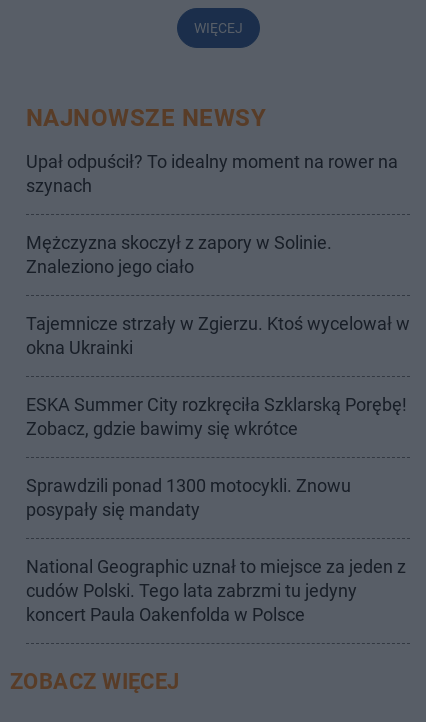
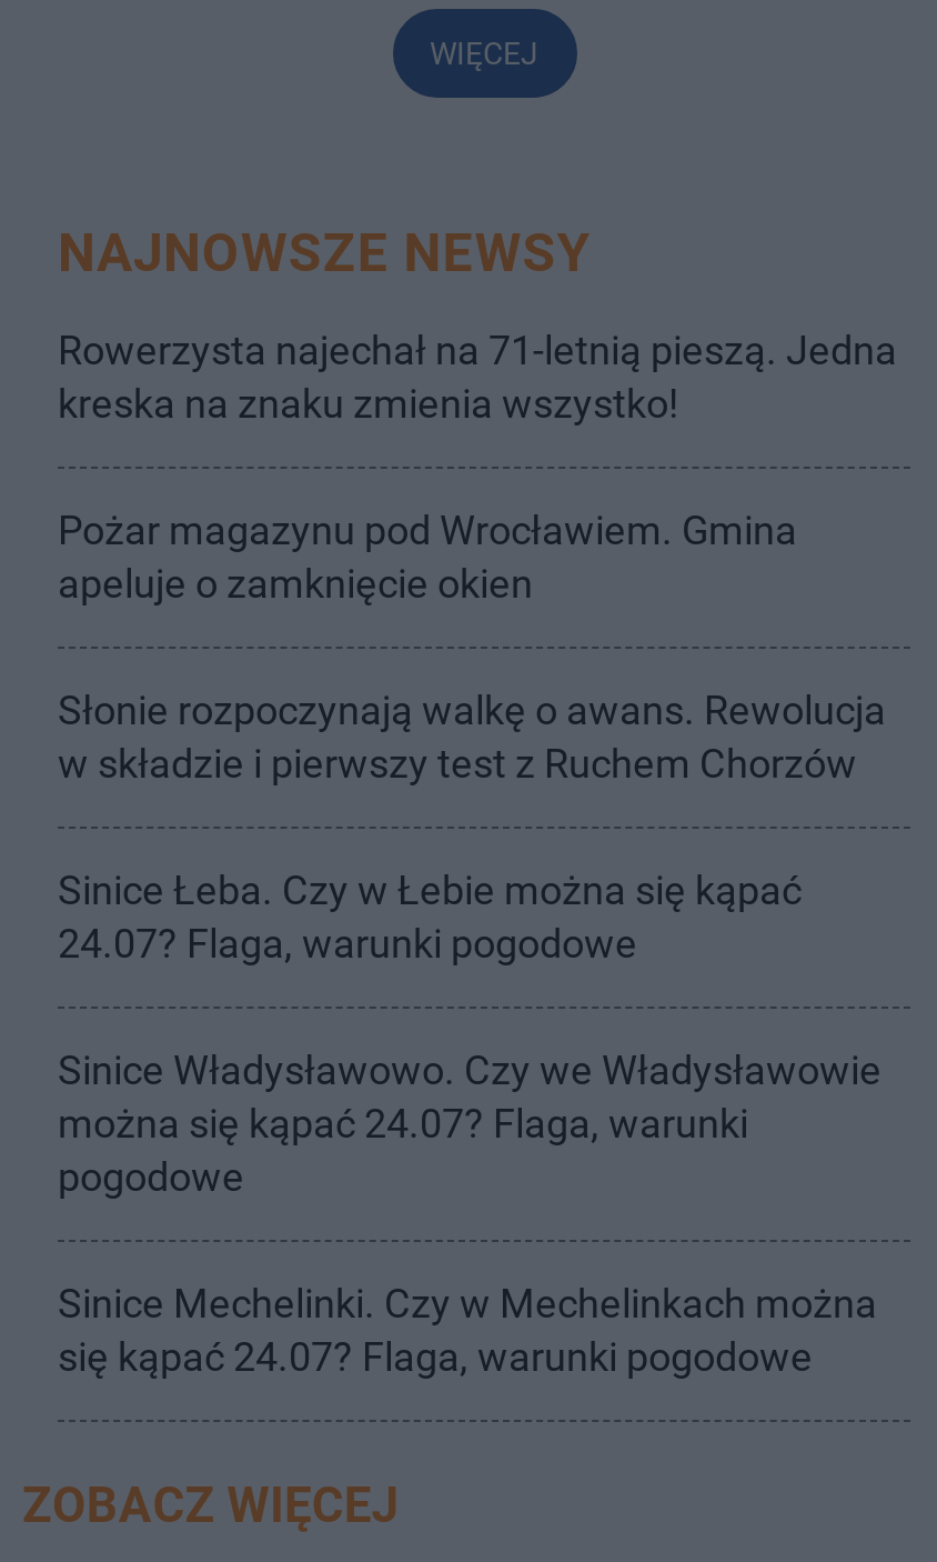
- Upał odpuścił? To idealny moment na rower na
- szynach
+ Rowerzysta najechał na 71-letnią pieszą. Jedna
+ kreska na znaku zmienia wszystko!

- Mężczyzna skoczył z zapory w Solinie.
- Znaleziono jego ciało
+ Pożar magazynu pod Wrocławiem. Gmina
+ apeluje o zamknięcie okien

- Tajemnicze strzały w Zgierzu. Ktoś wycelował w
- okna Ukrainki
+ Słonie rozpoczynają walkę o awans. Rewolucja
+ w składzie i pierwszy test z Ruchem Chorzów

- ESKA Summer City rozkręciła Szklarską Porębę!
- Zobacz, gdzie bawimy się wkrótce
+ Sinice Łeba. Czy w Łebie można się kąpać
+ 24.07? Flaga, warunki pogodowe

- Sprawdzili ponad 1300 motocykli. Znowu
- posypały się mandaty
+ Sinice Władysławowo. Czy we Władysławowie
+ można się kąpać 24.07? Flaga, warunki
+ pogodowe

- National Geographic uznał to miejsce za jeden z
- cudów Polski. Tego lata zabrzmi tu jedyny
- koncert Paula Oakenfolda w Polsce
+ Sinice Mechelinki. Czy w Mechelinkach można
+ się kąpać 24.07? Flaga, warunki pogodowe
